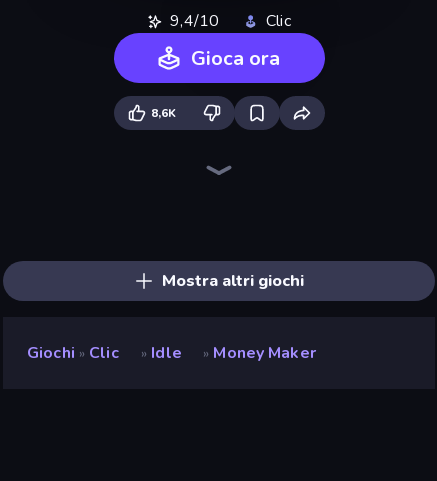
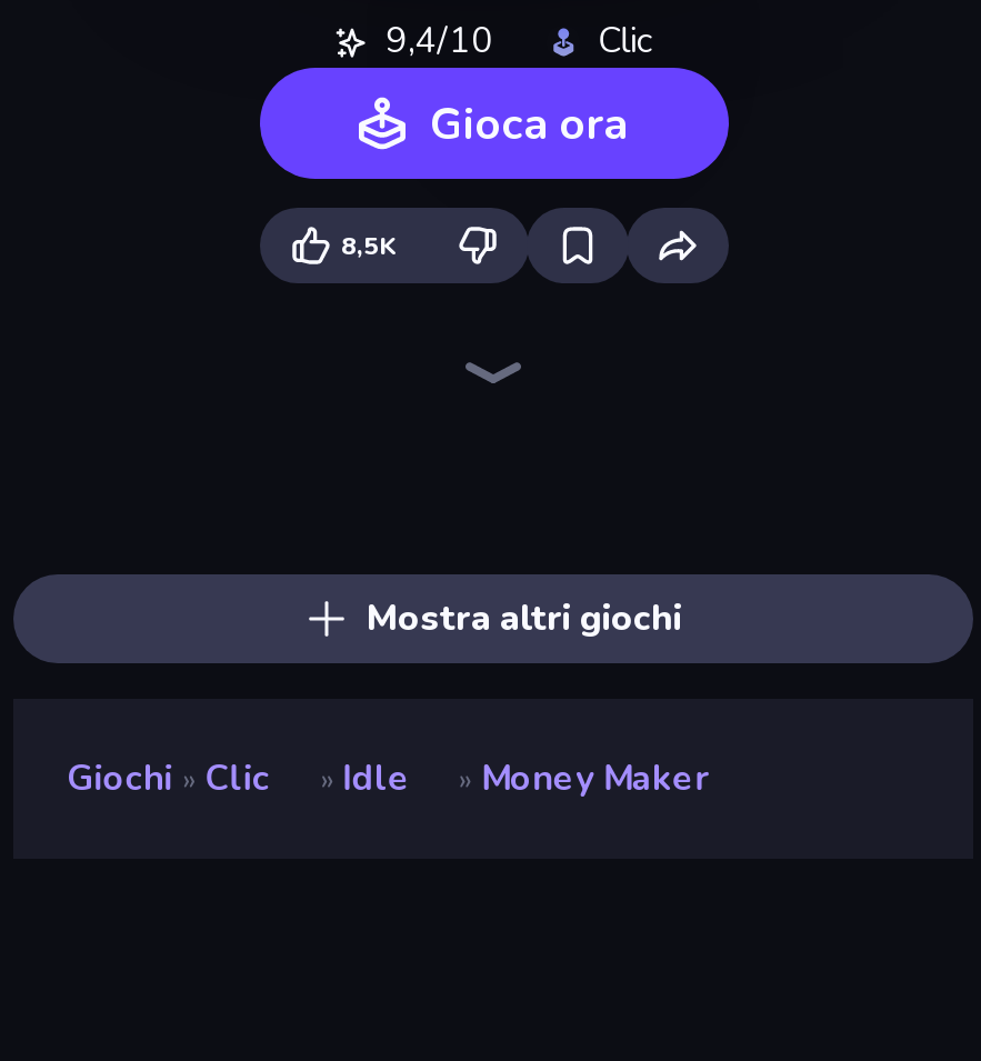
- 8,6K
+ 8,5K
